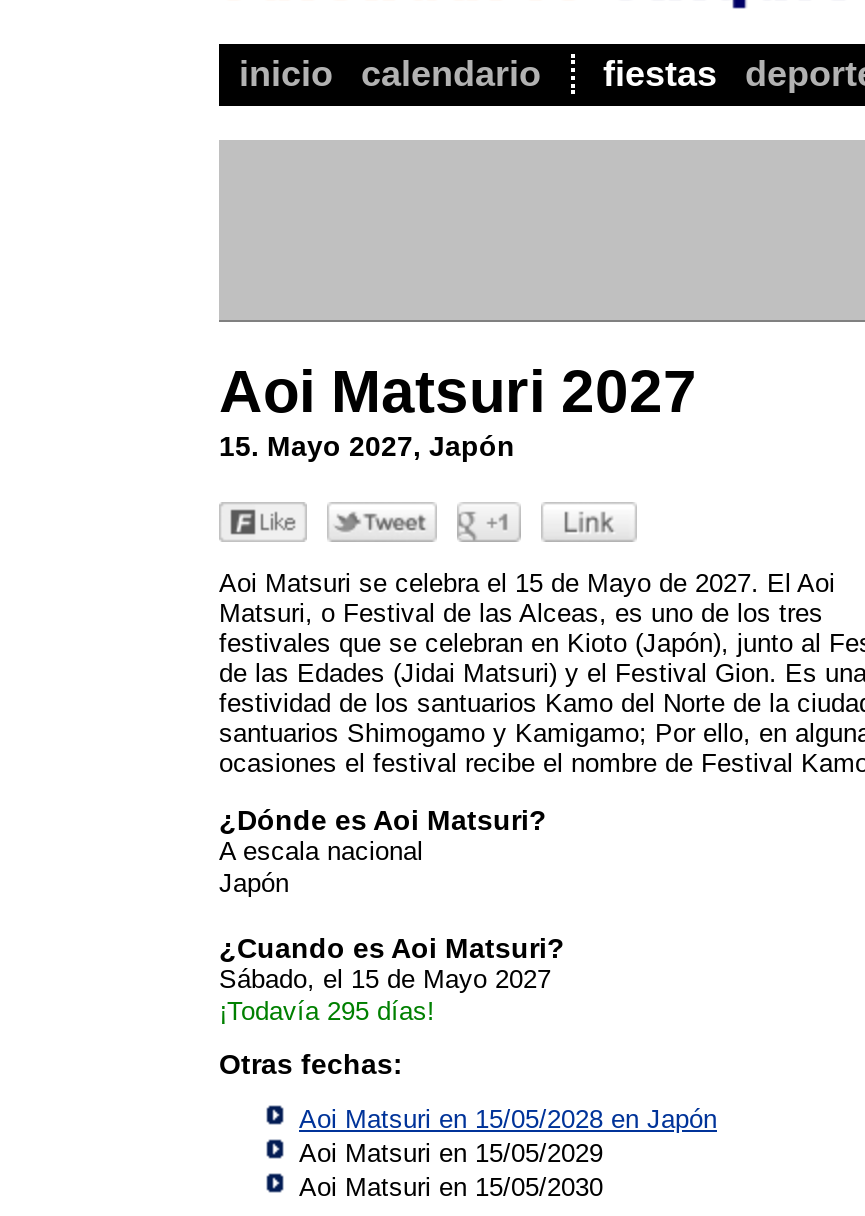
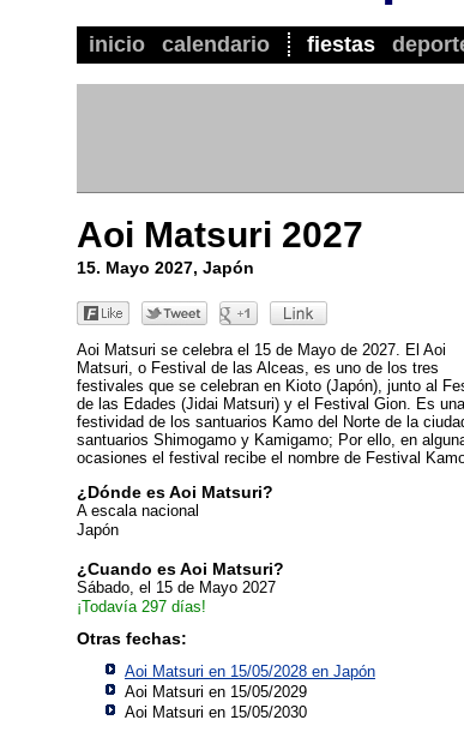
- ¡Todavía 295 días!
+ ¡Todavía 297 días!
